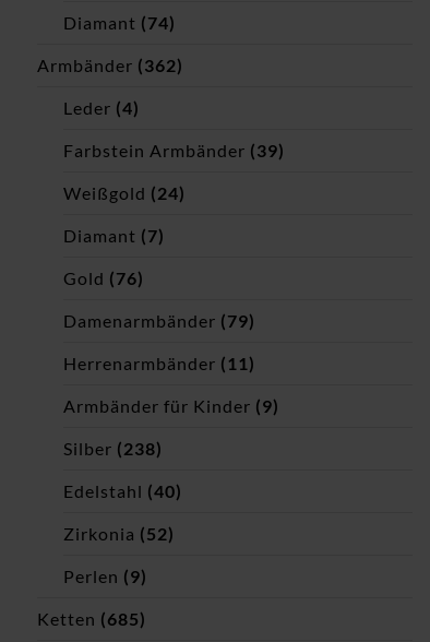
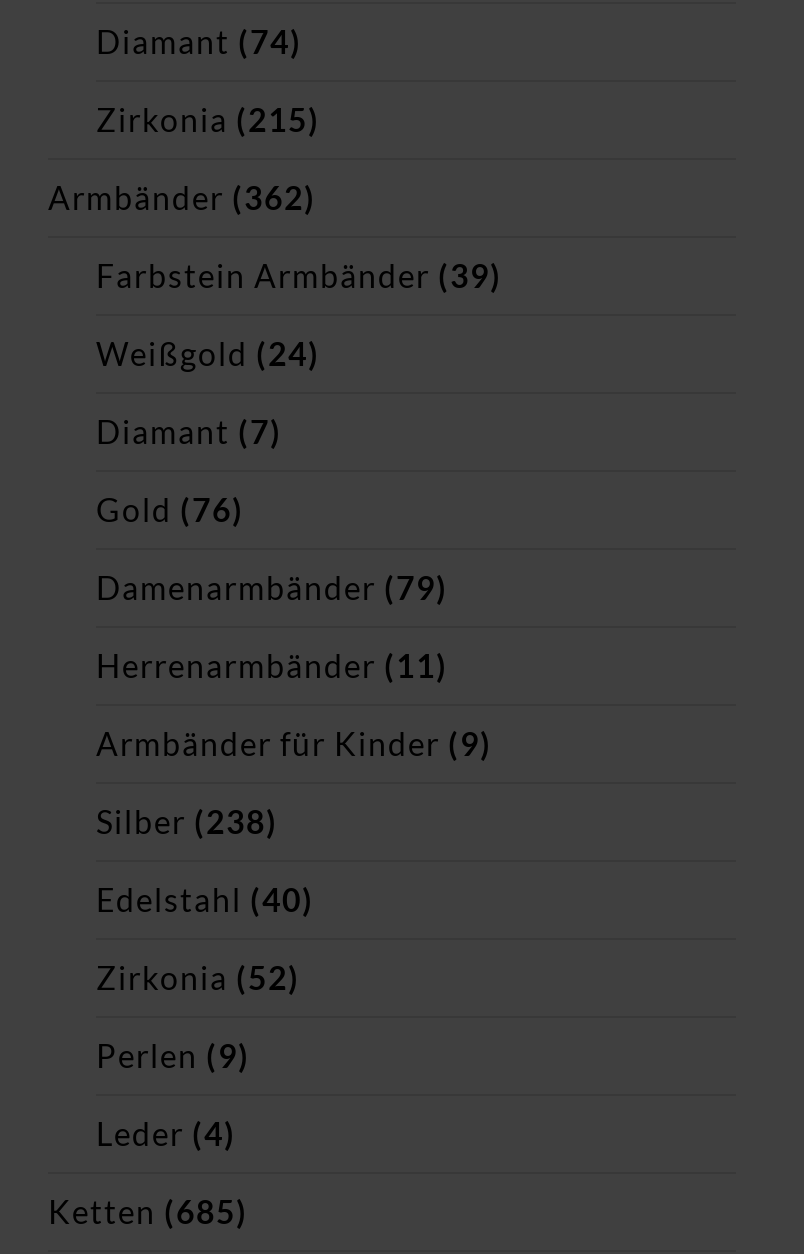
+ Zirkonia (215)

- Leder (4)

+ Leder (4)
